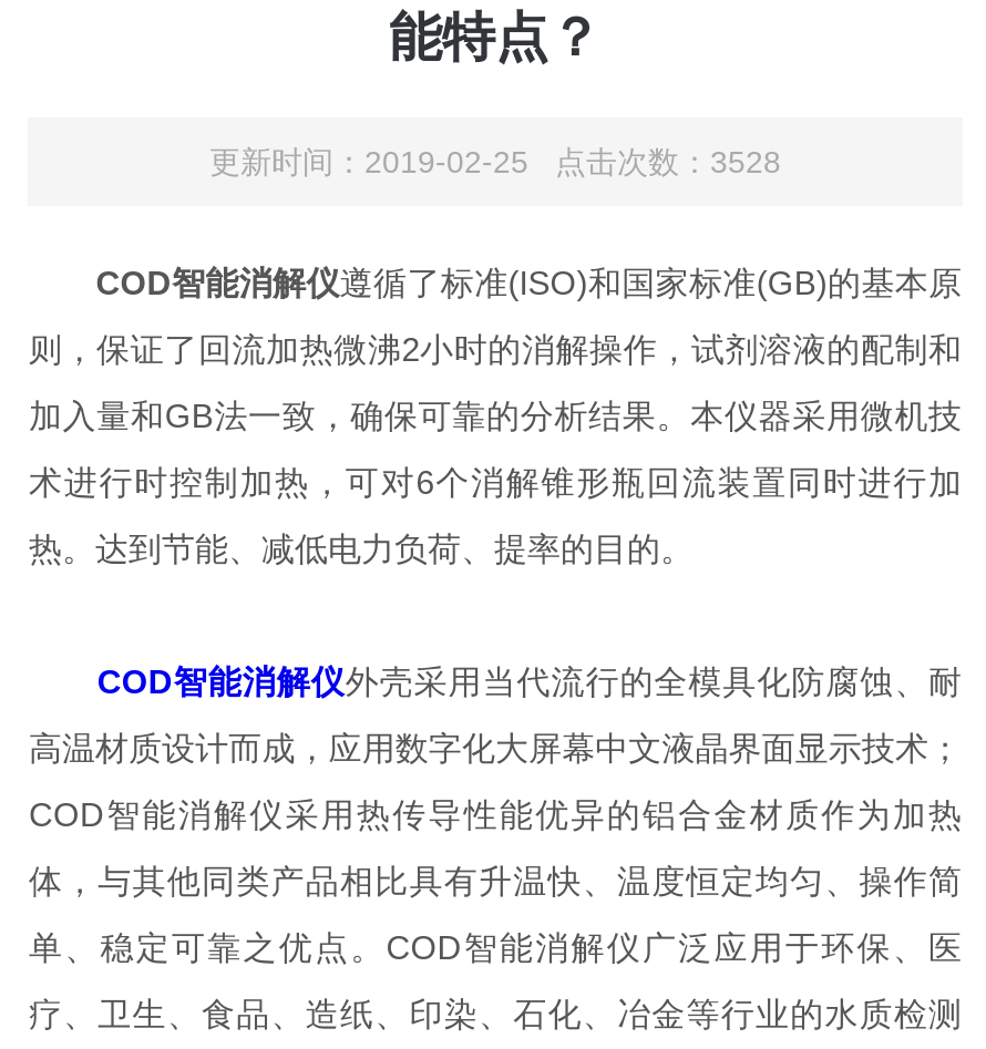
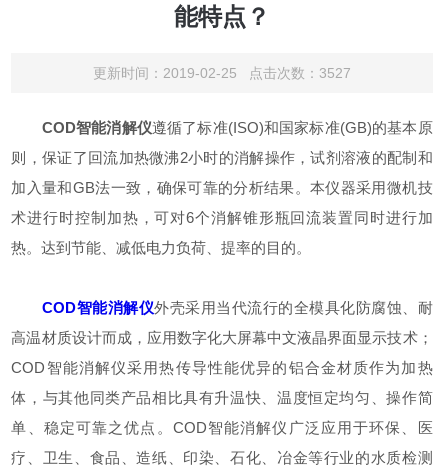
- 更新时间：2019-02-25 点击次数：3528
+ 更新时间：2019-02-25 点击次数：3527
